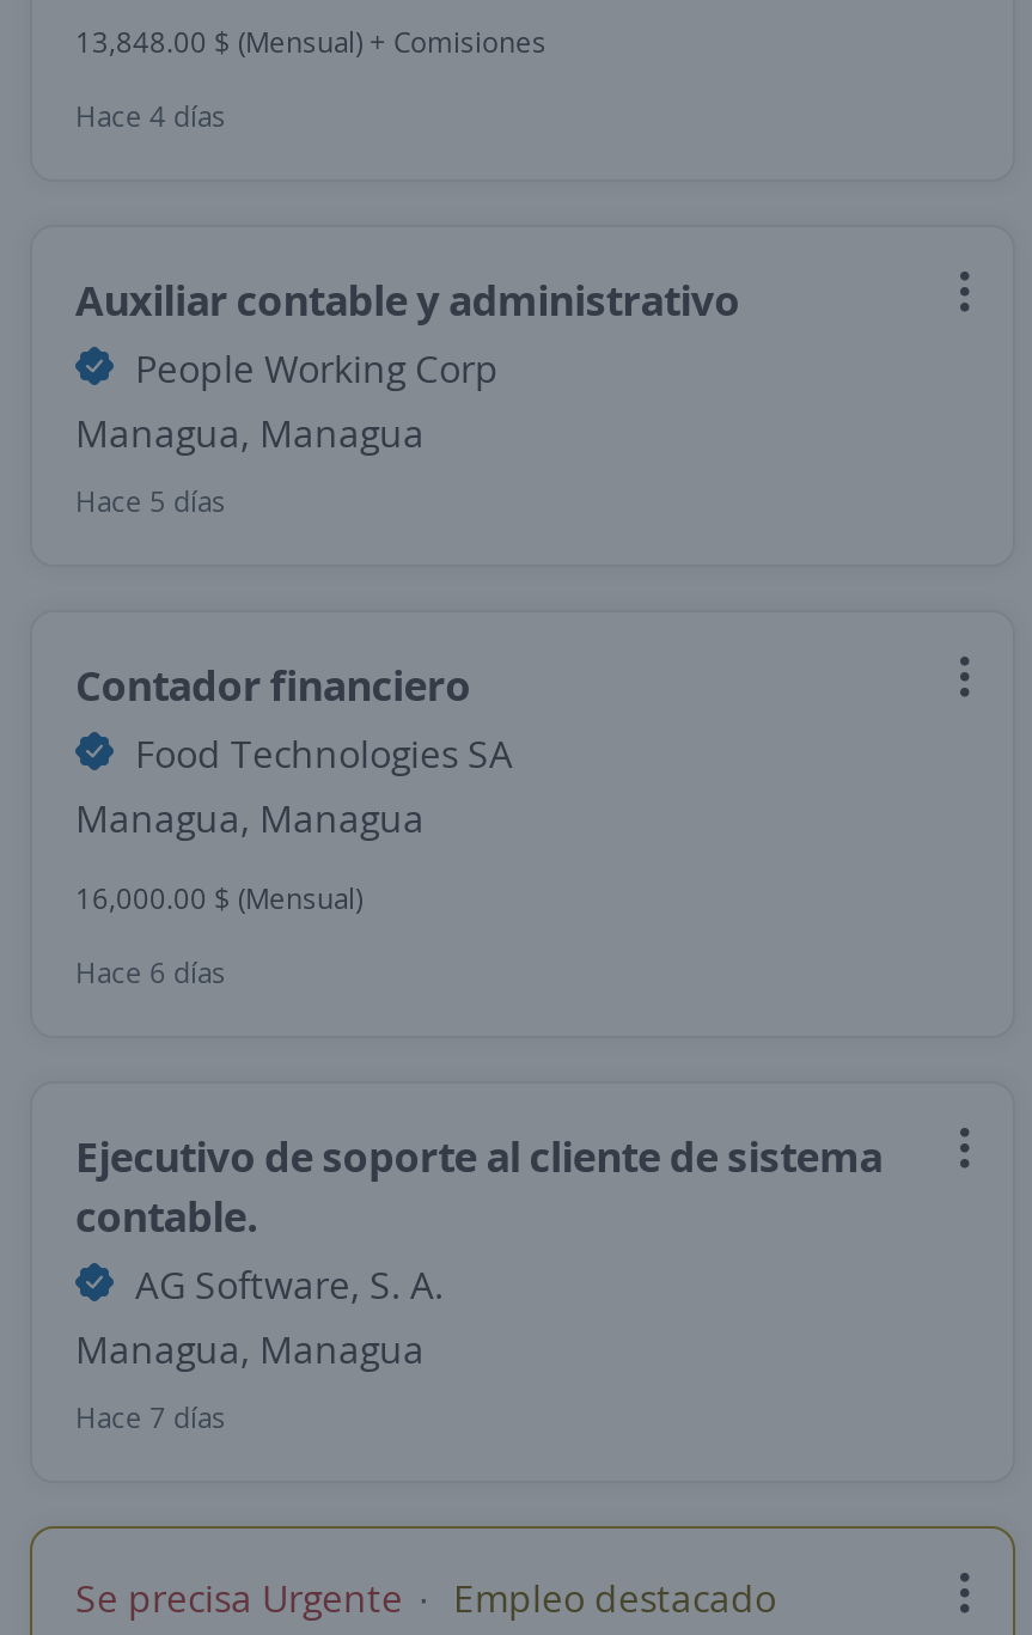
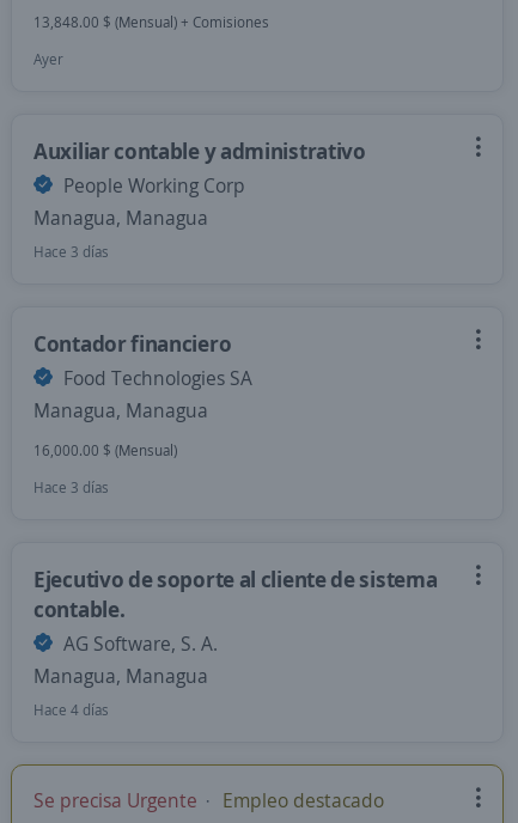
- Hace 4 días
+ Ayer

- Hace 5 días
+ Hace 3 días

- Hace 6 días
+ Hace 3 días

- Hace 7 días
+ Hace 4 días
